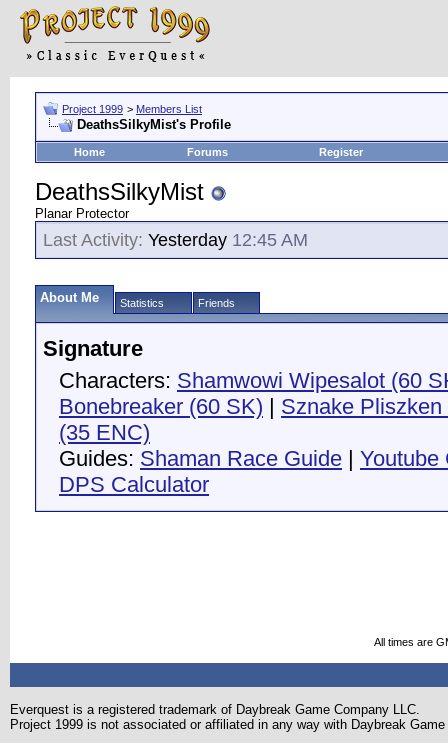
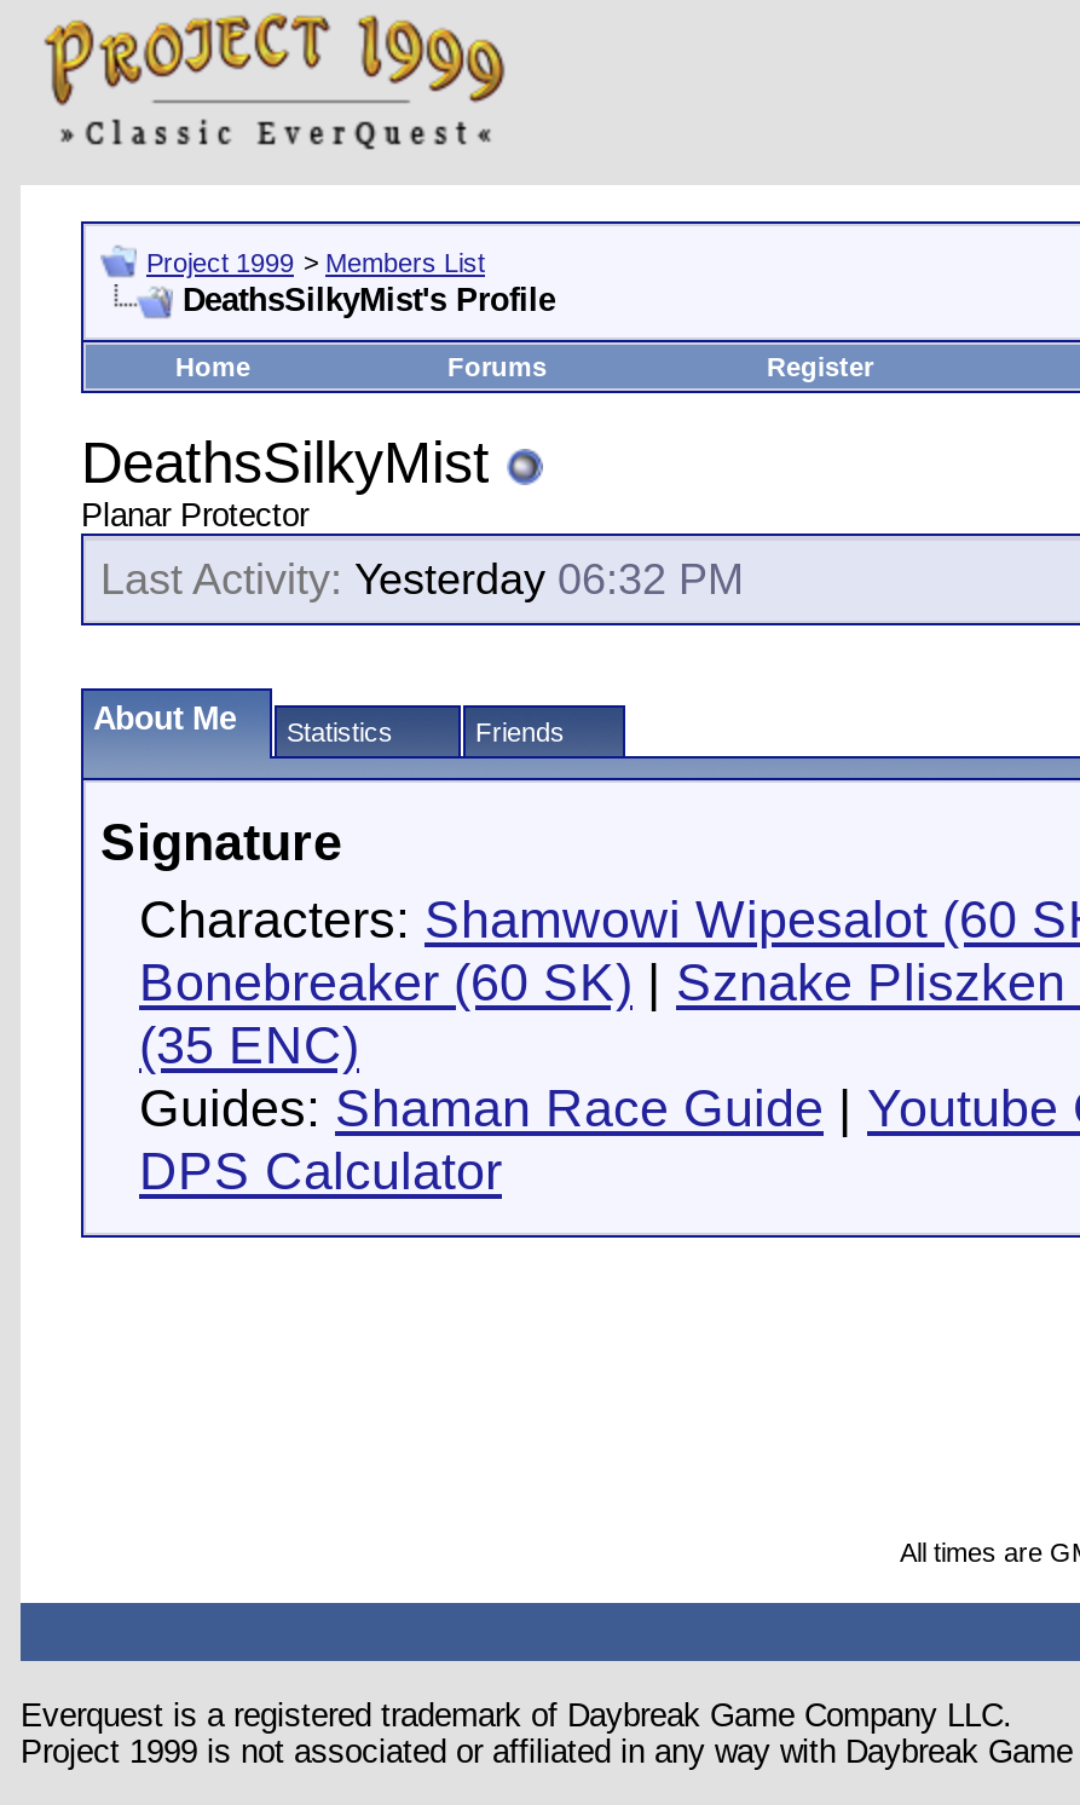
- Last Activity: Yesterday 12:45 AM
+ Last Activity: Yesterday 06:32 PM
